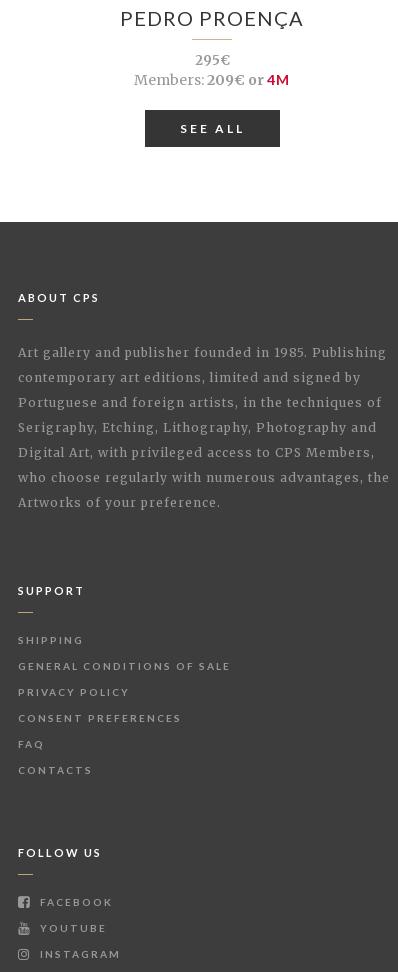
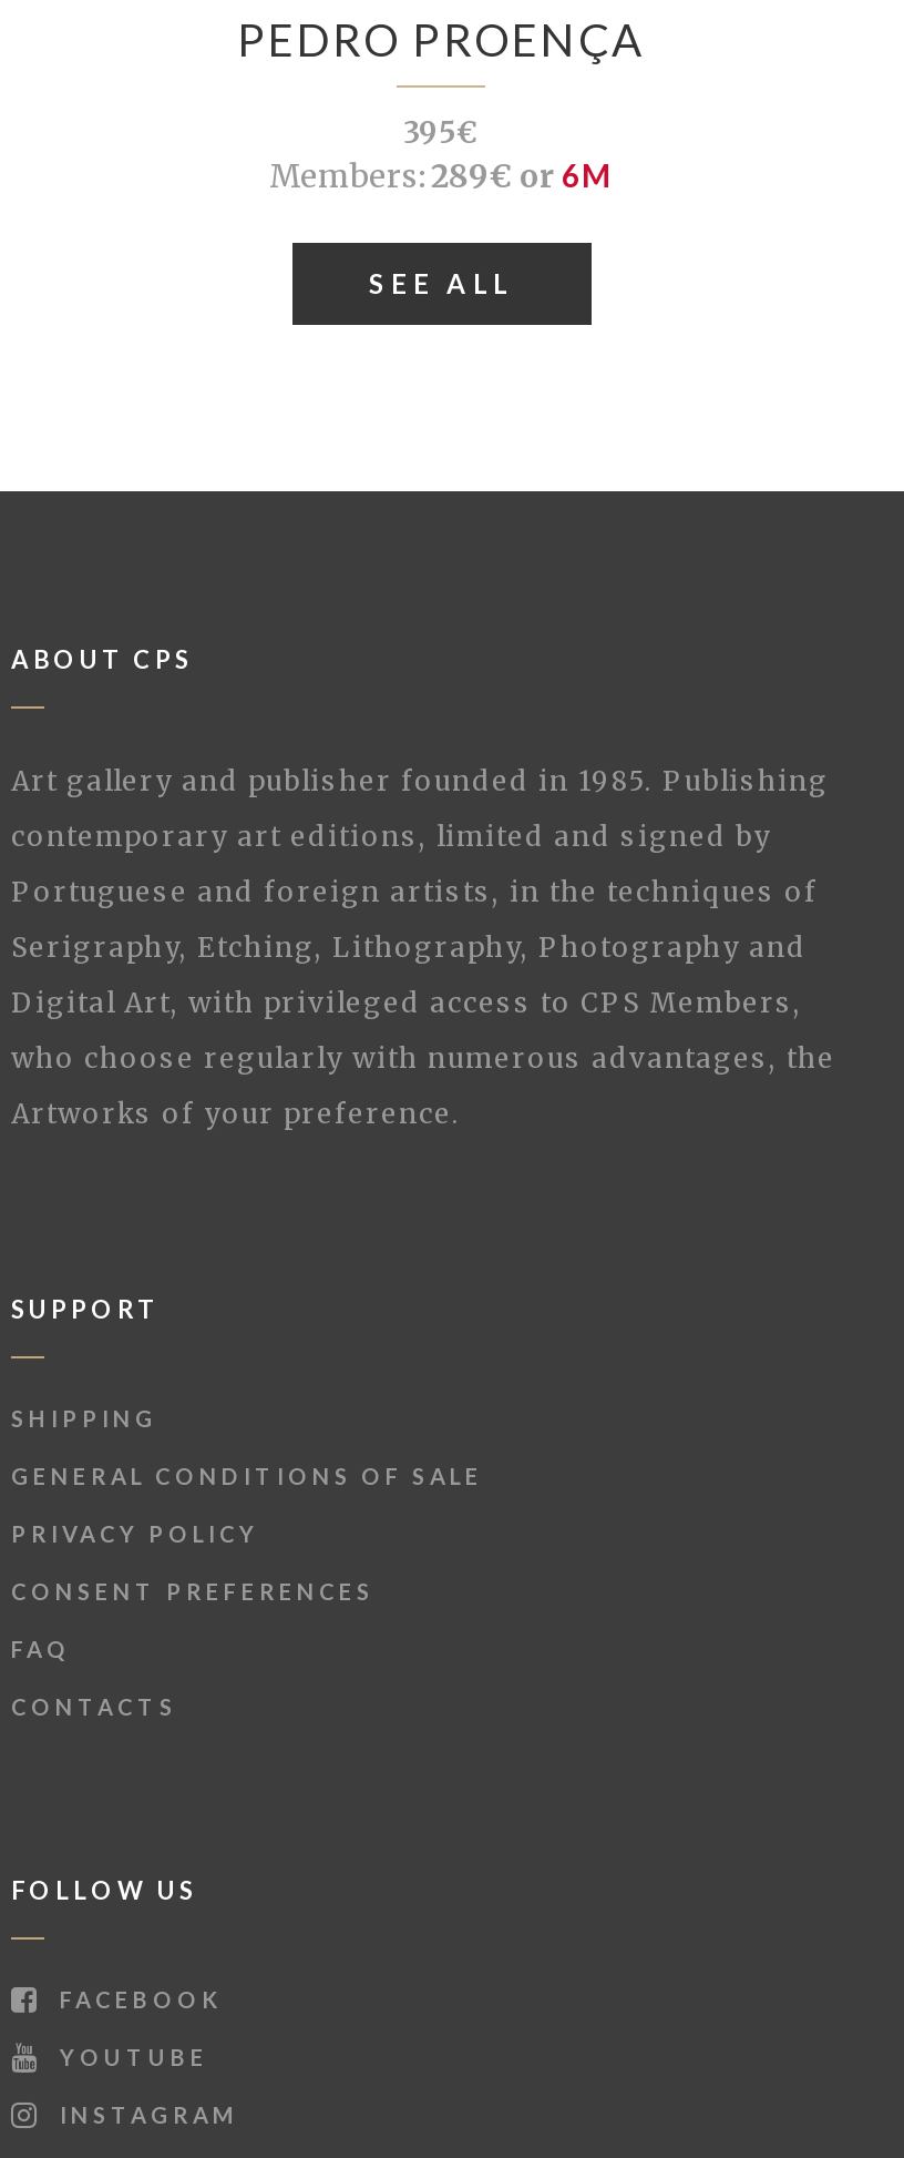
- 295€
+ 395€

- Members: 209€ or 4M
+ Members: 289€ or 6M
